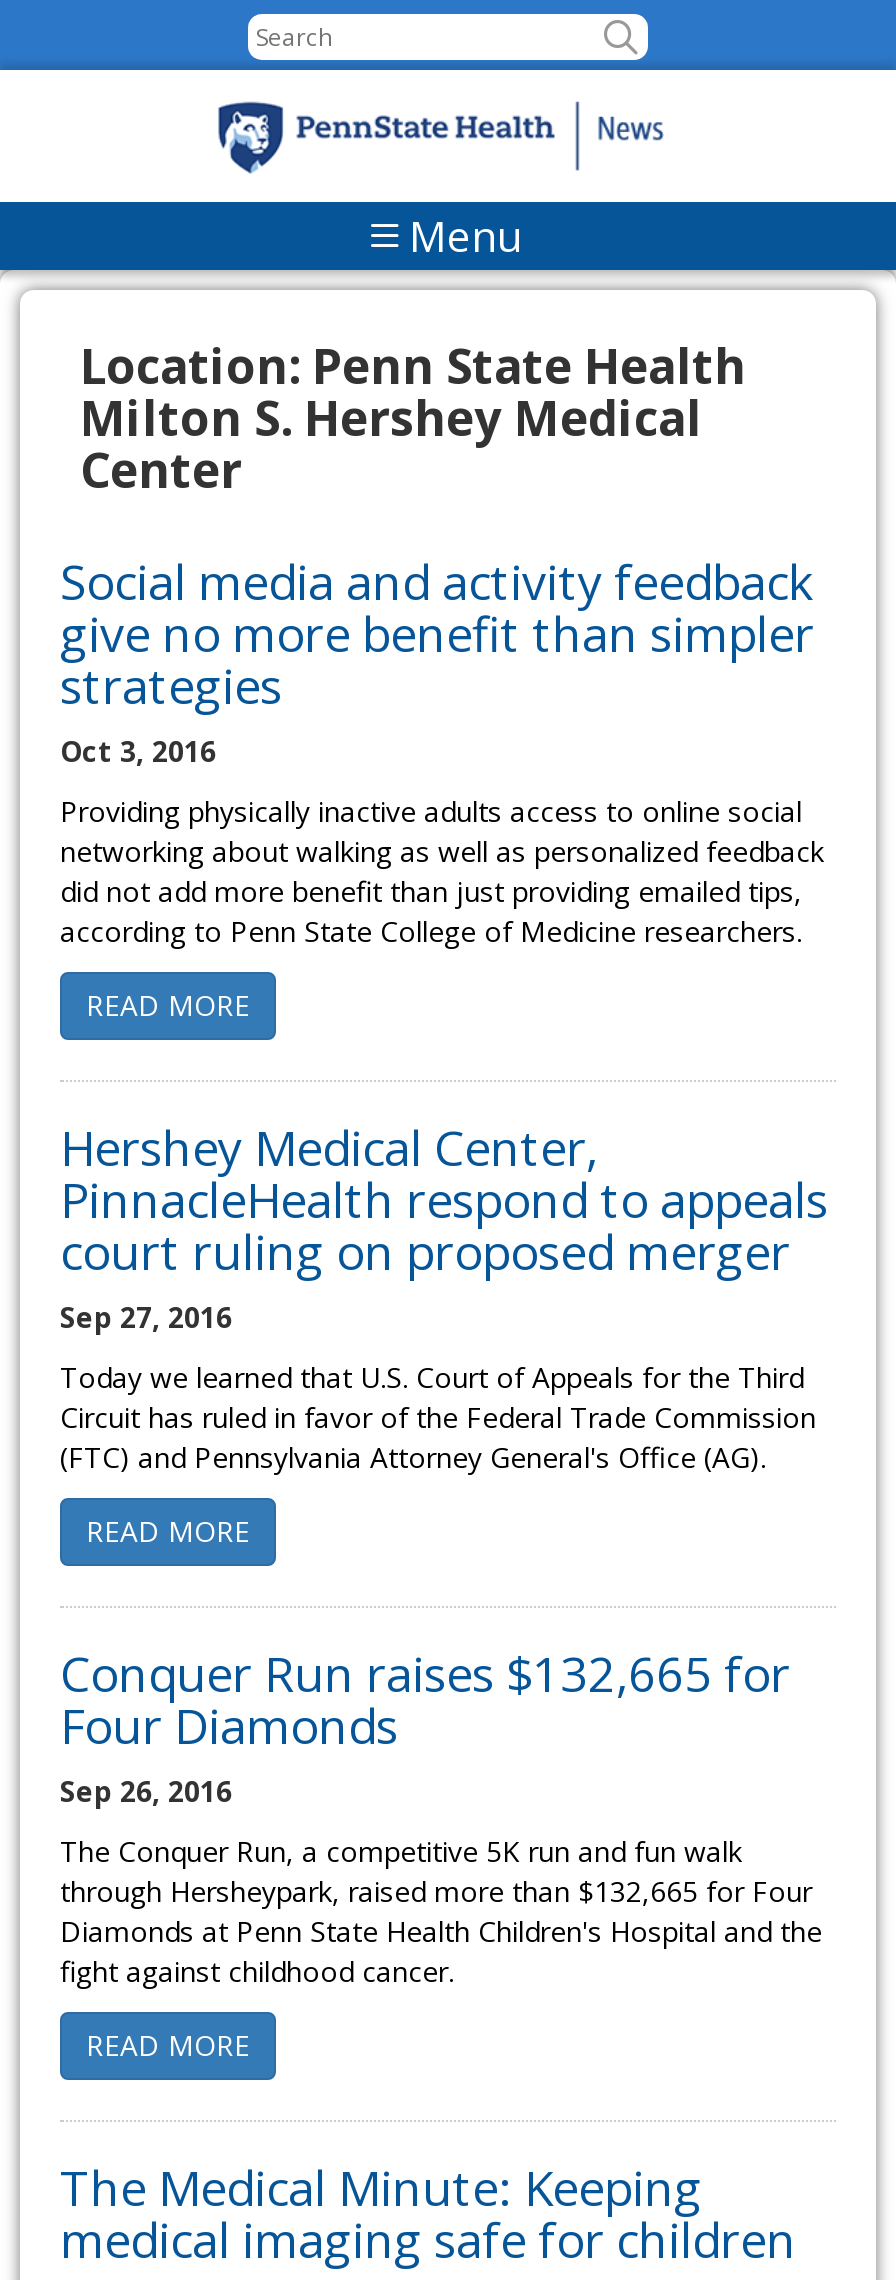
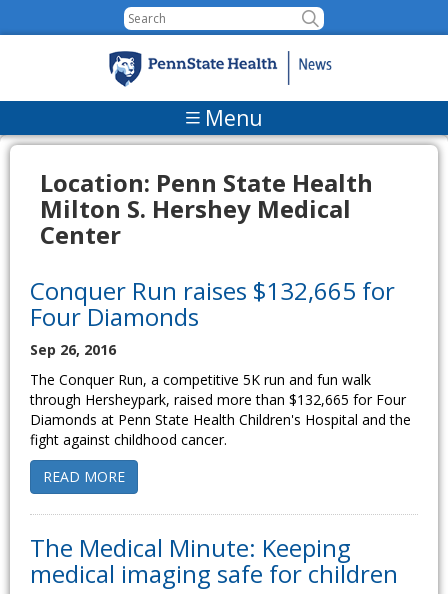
- Social media and activity feedback
- give no more benefit than simpler
- strategies
- Oct 3, 2016
- Providing physically inactive adults access to online social
- networking about walking as well as personalized feedback
- did not add more benefit than just providing emailed tips,
- according to Penn State College of Medicine researchers.
- READ MORE
- Hershey Medical Center,
- PinnacleHealth respond to appeals
- court ruling on proposed merger
- Sep 27, 2016
- Today we learned that U.S. Court of Appeals for the Third
- Circuit has ruled in favor of the Federal Trade Commission
- (FTC) and Pennsylvania Attorney General's Office (AG).
- READ MORE
